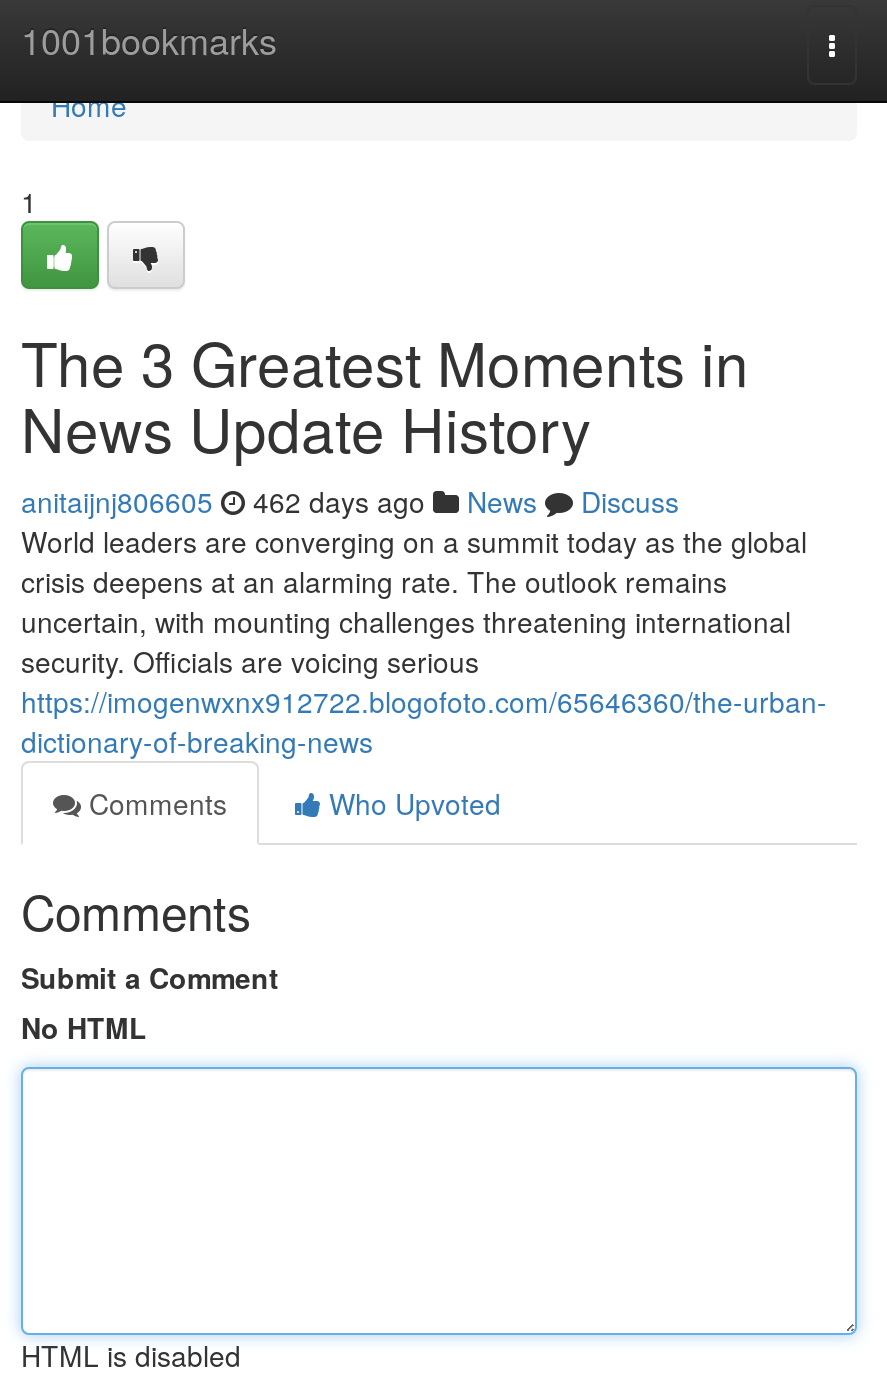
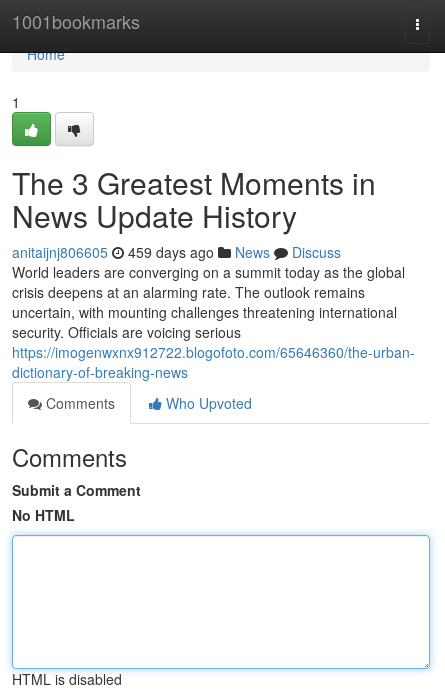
- anitaijnj806605 462 days ago News Discuss
+ anitaijnj806605 459 days ago News Discuss
